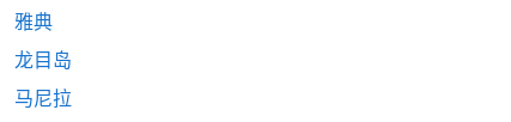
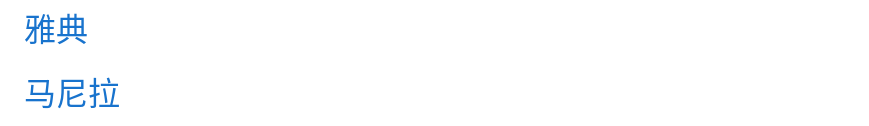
- 龙目岛
